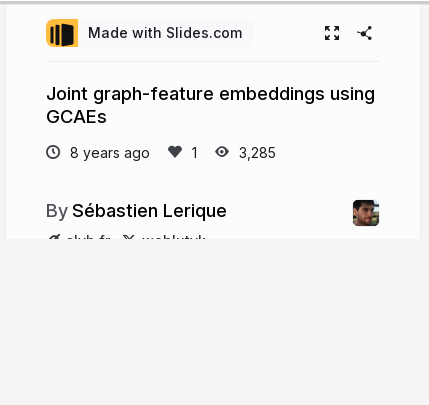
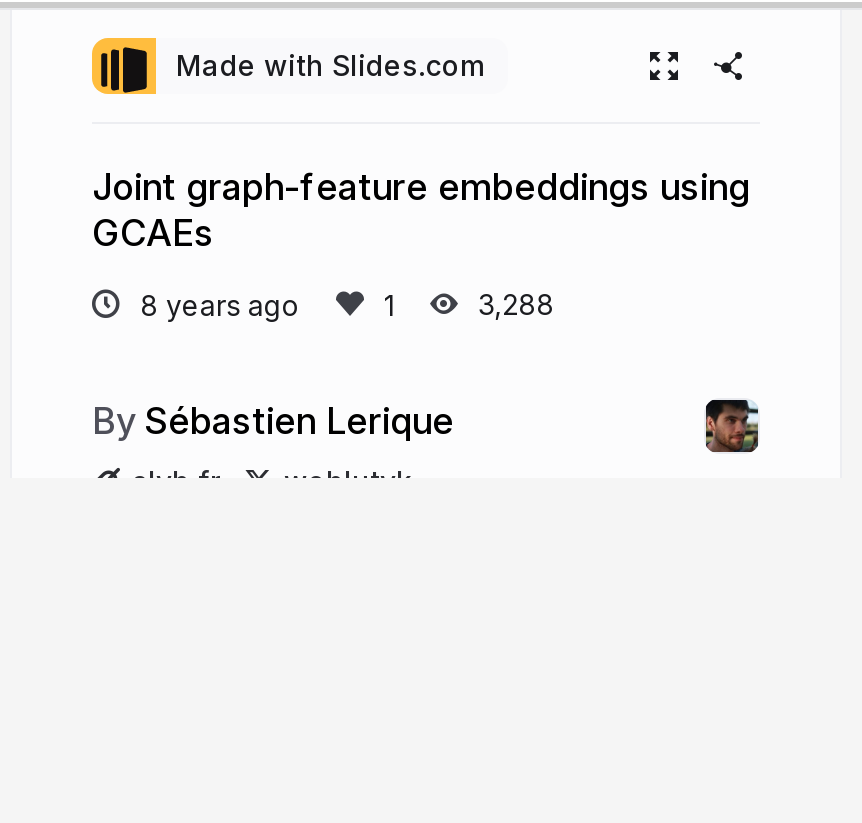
- 3,285
+ 3,288
